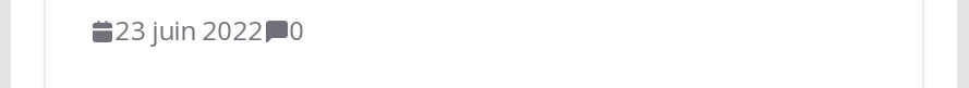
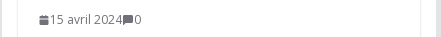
- 23 juin 2022 0
+ 15 avril 2024 0
